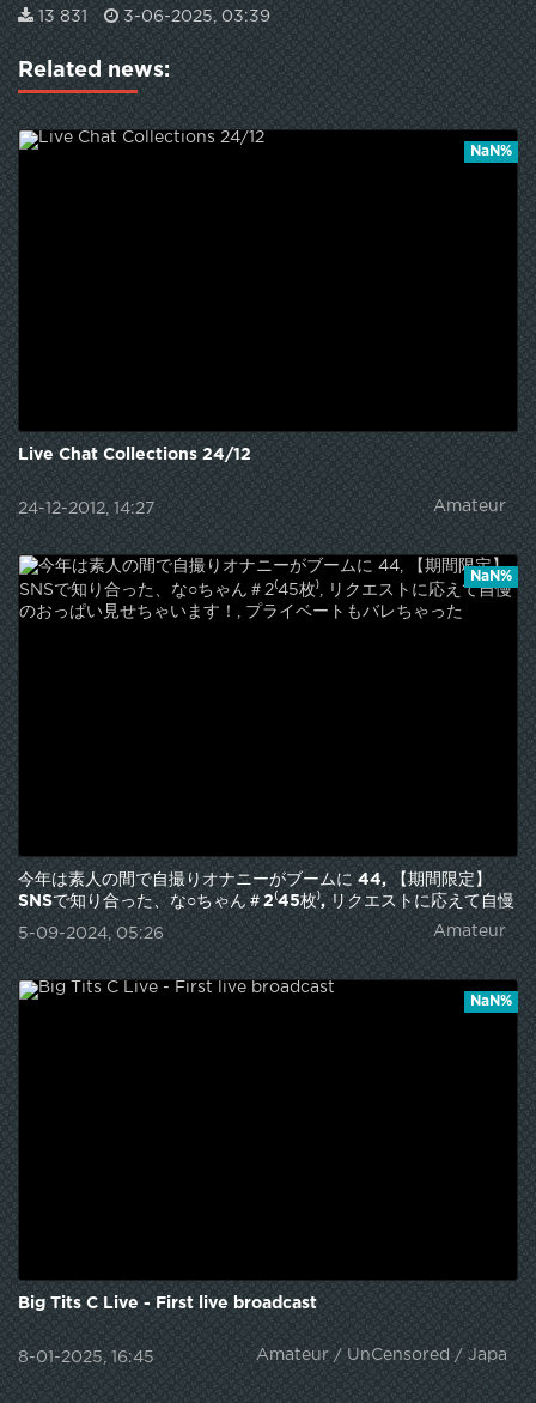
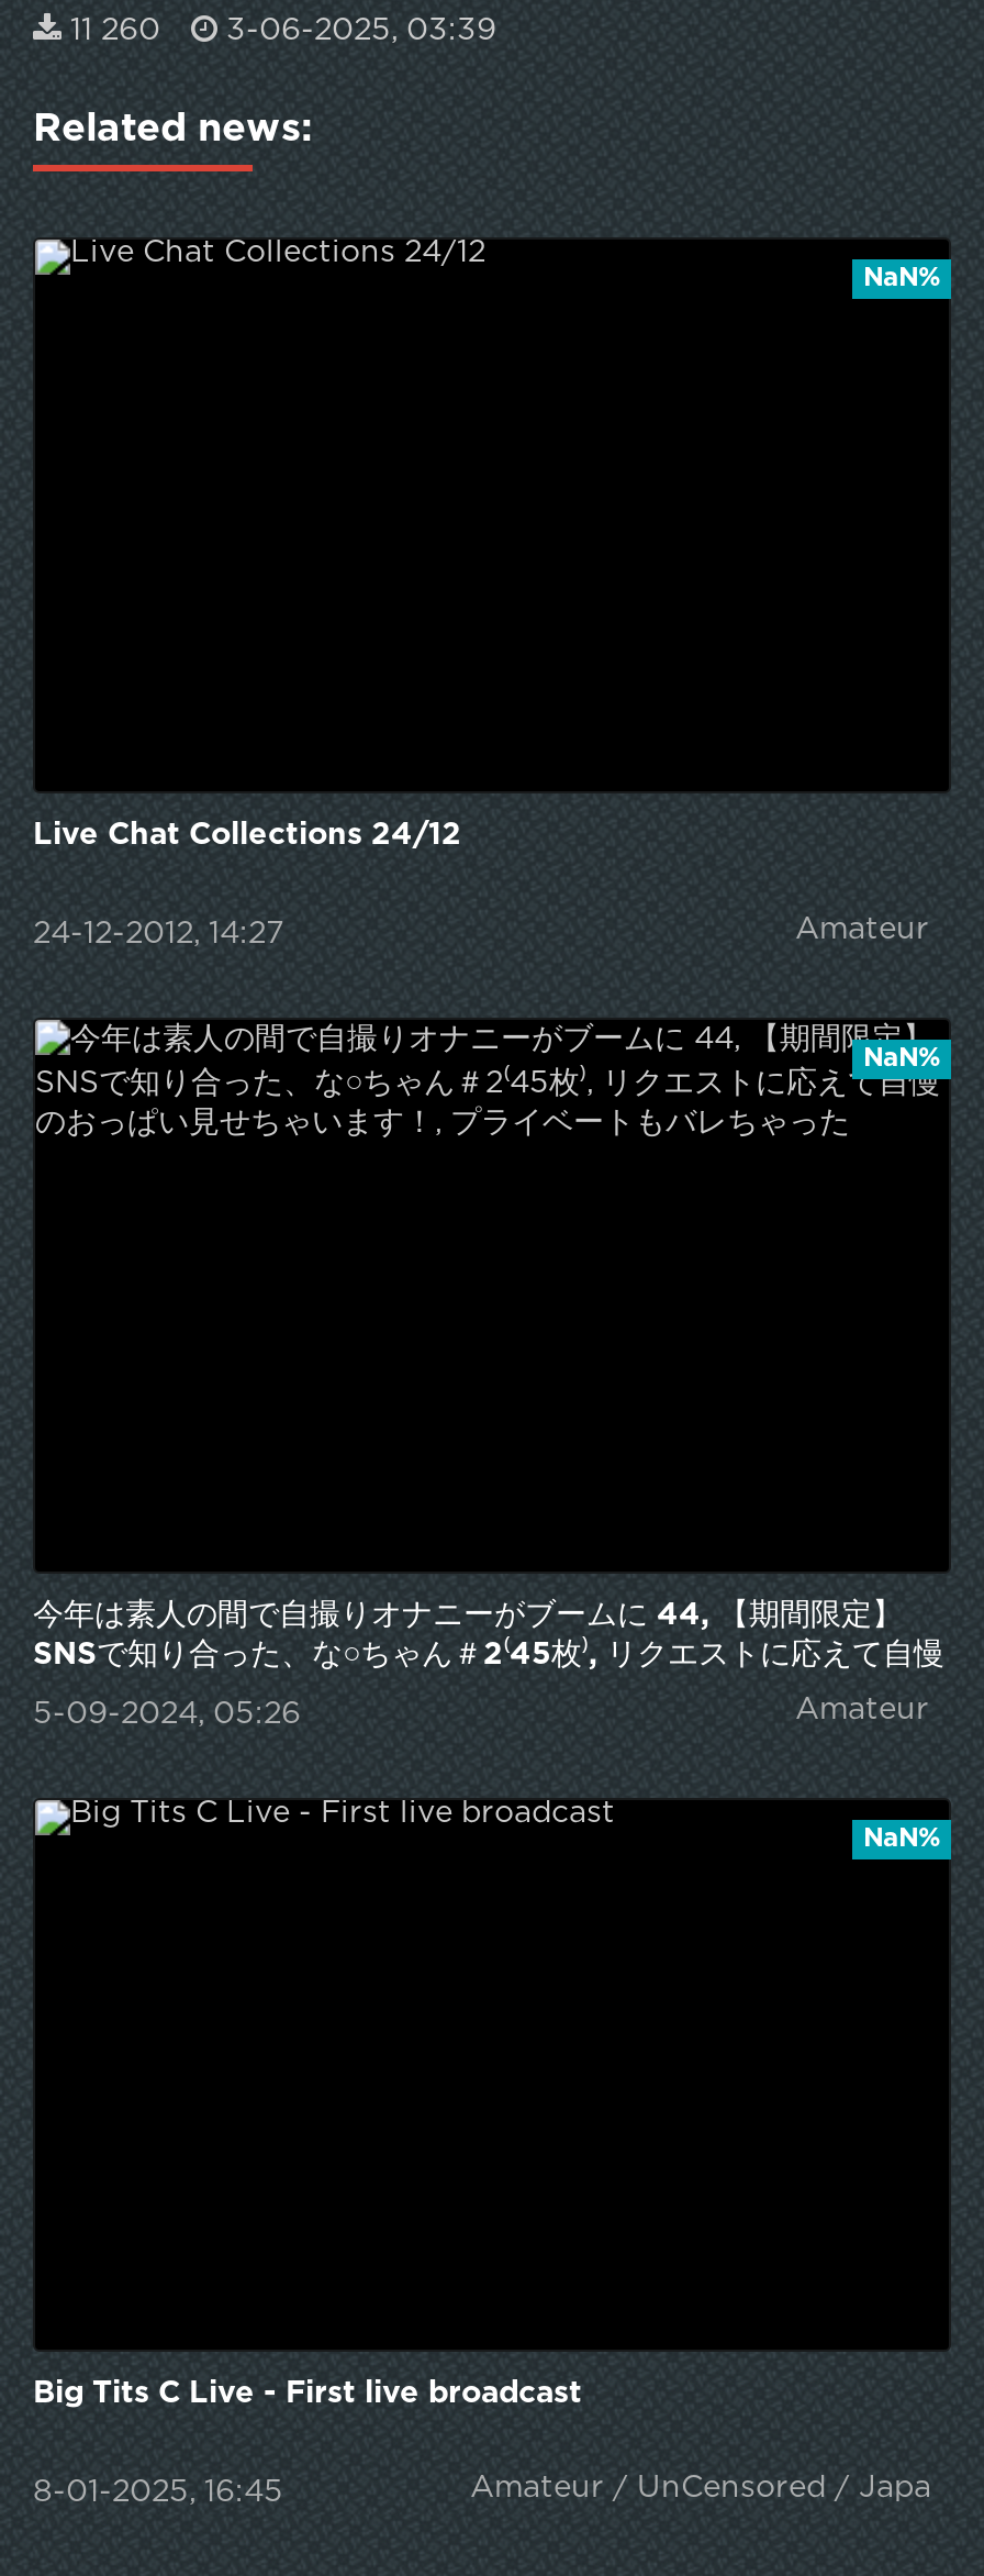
- 13 831
+ 11 260
